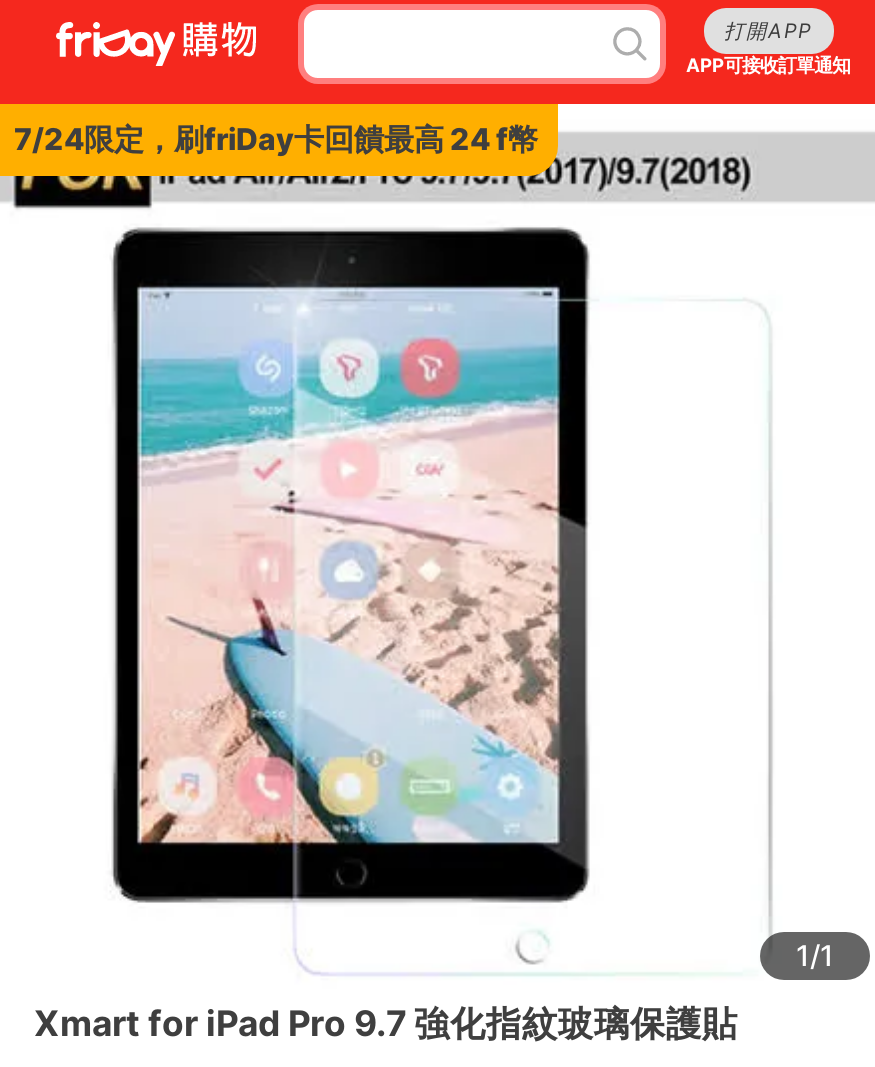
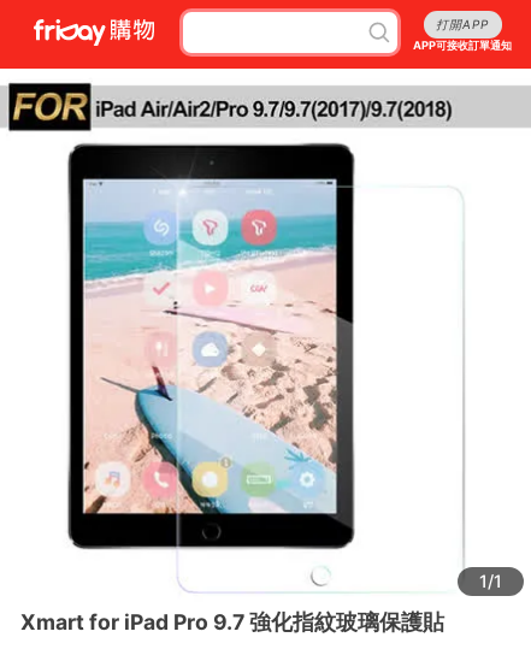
- 7/24限定，刷friDay卡回饋最高 24 f幣
